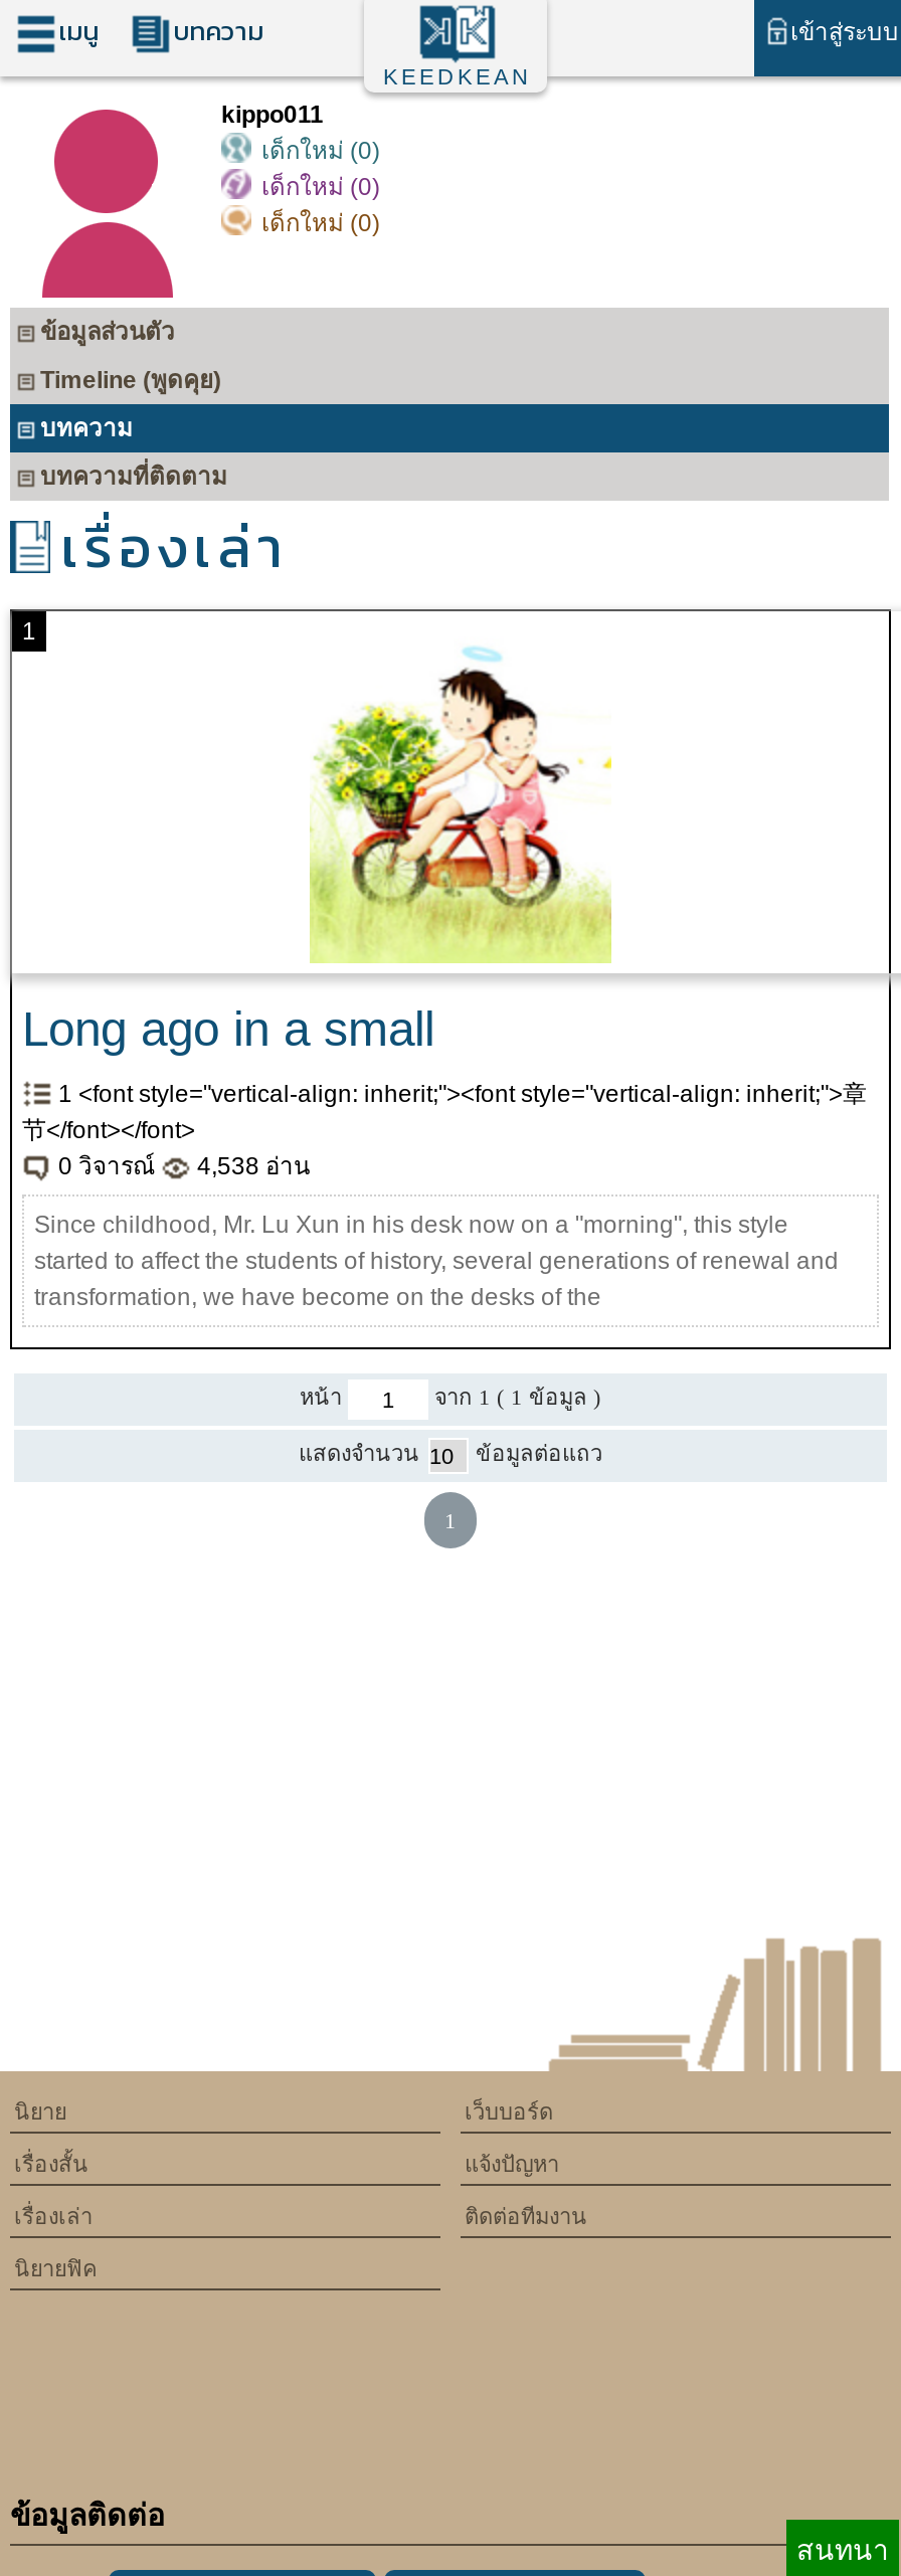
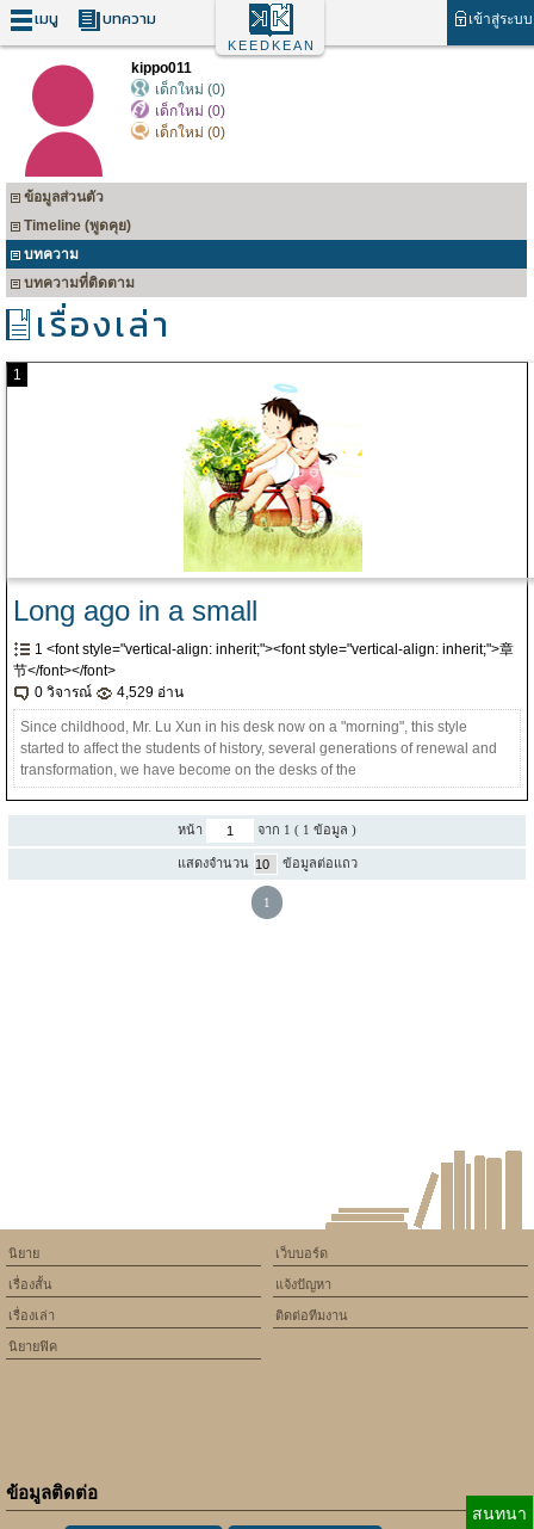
- 0 วิจารณ์ 4,538 อ่าน
+ 0 วิจารณ์ 4,529 อ่าน
